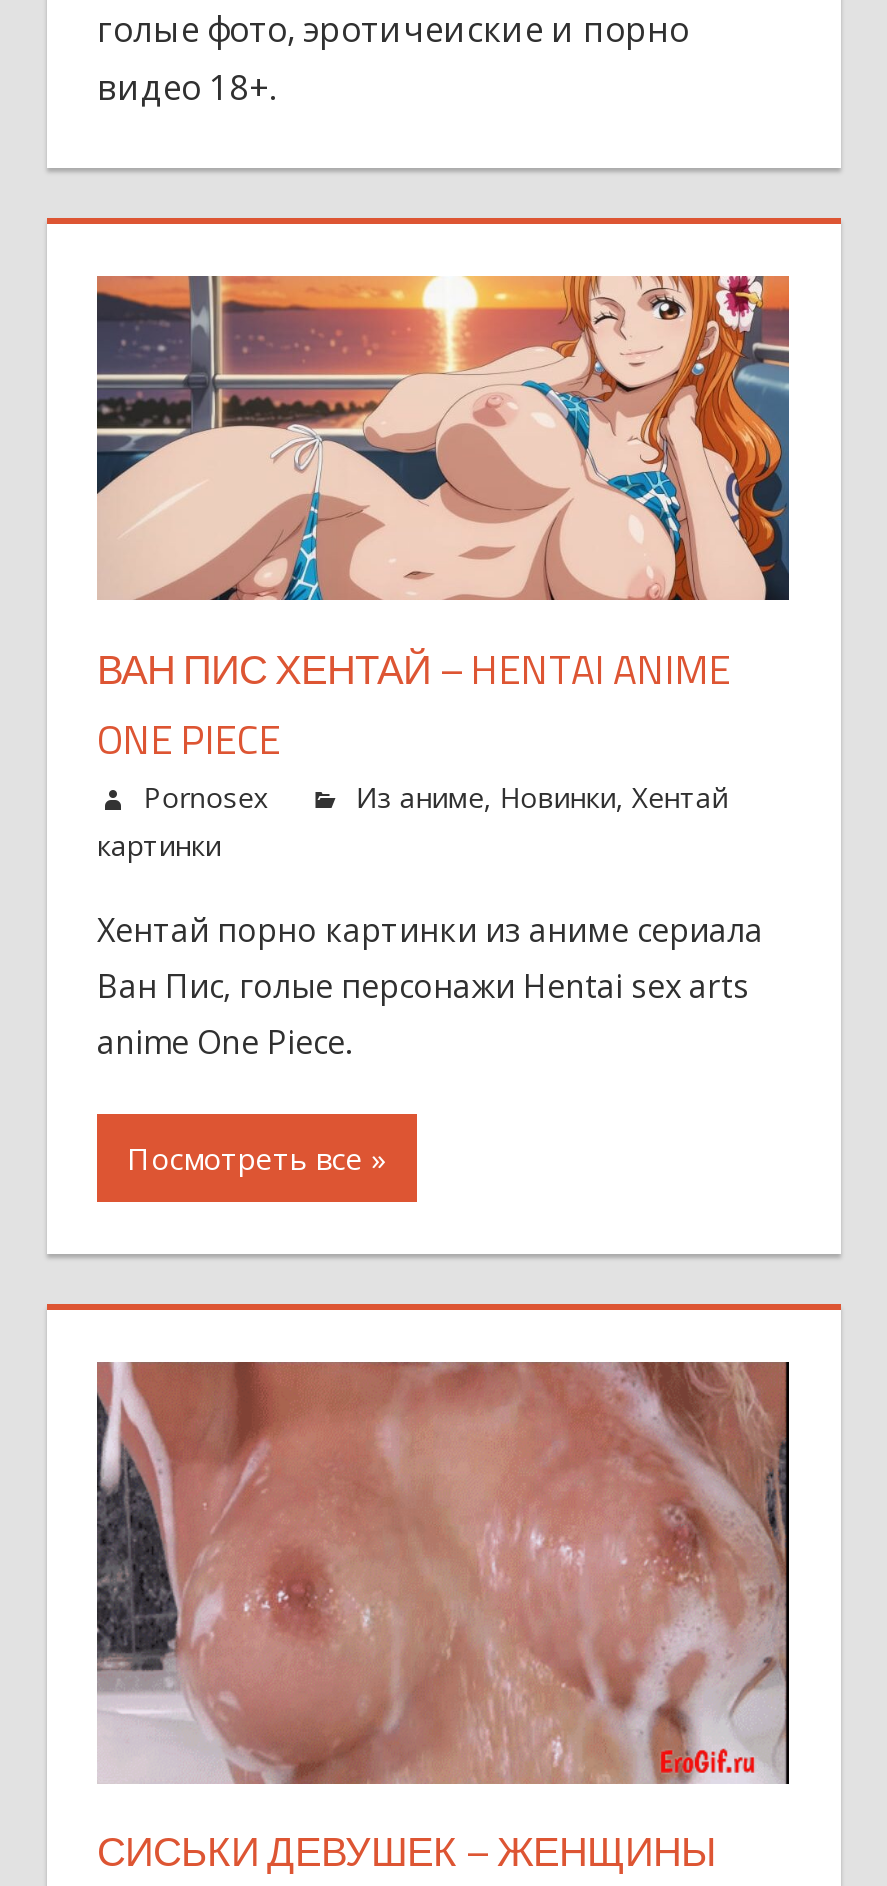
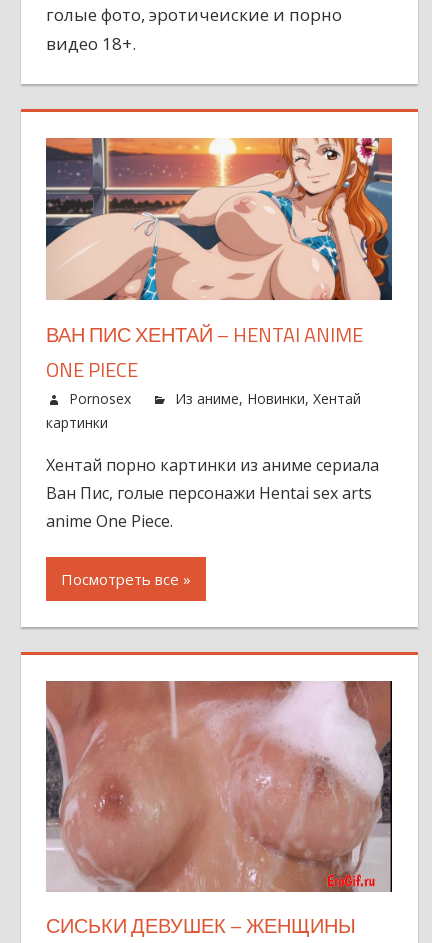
- [image]
+ [image]
